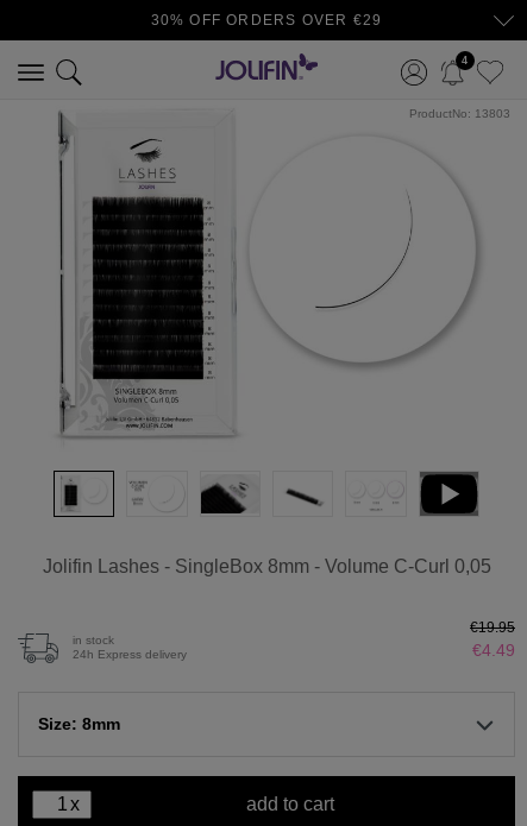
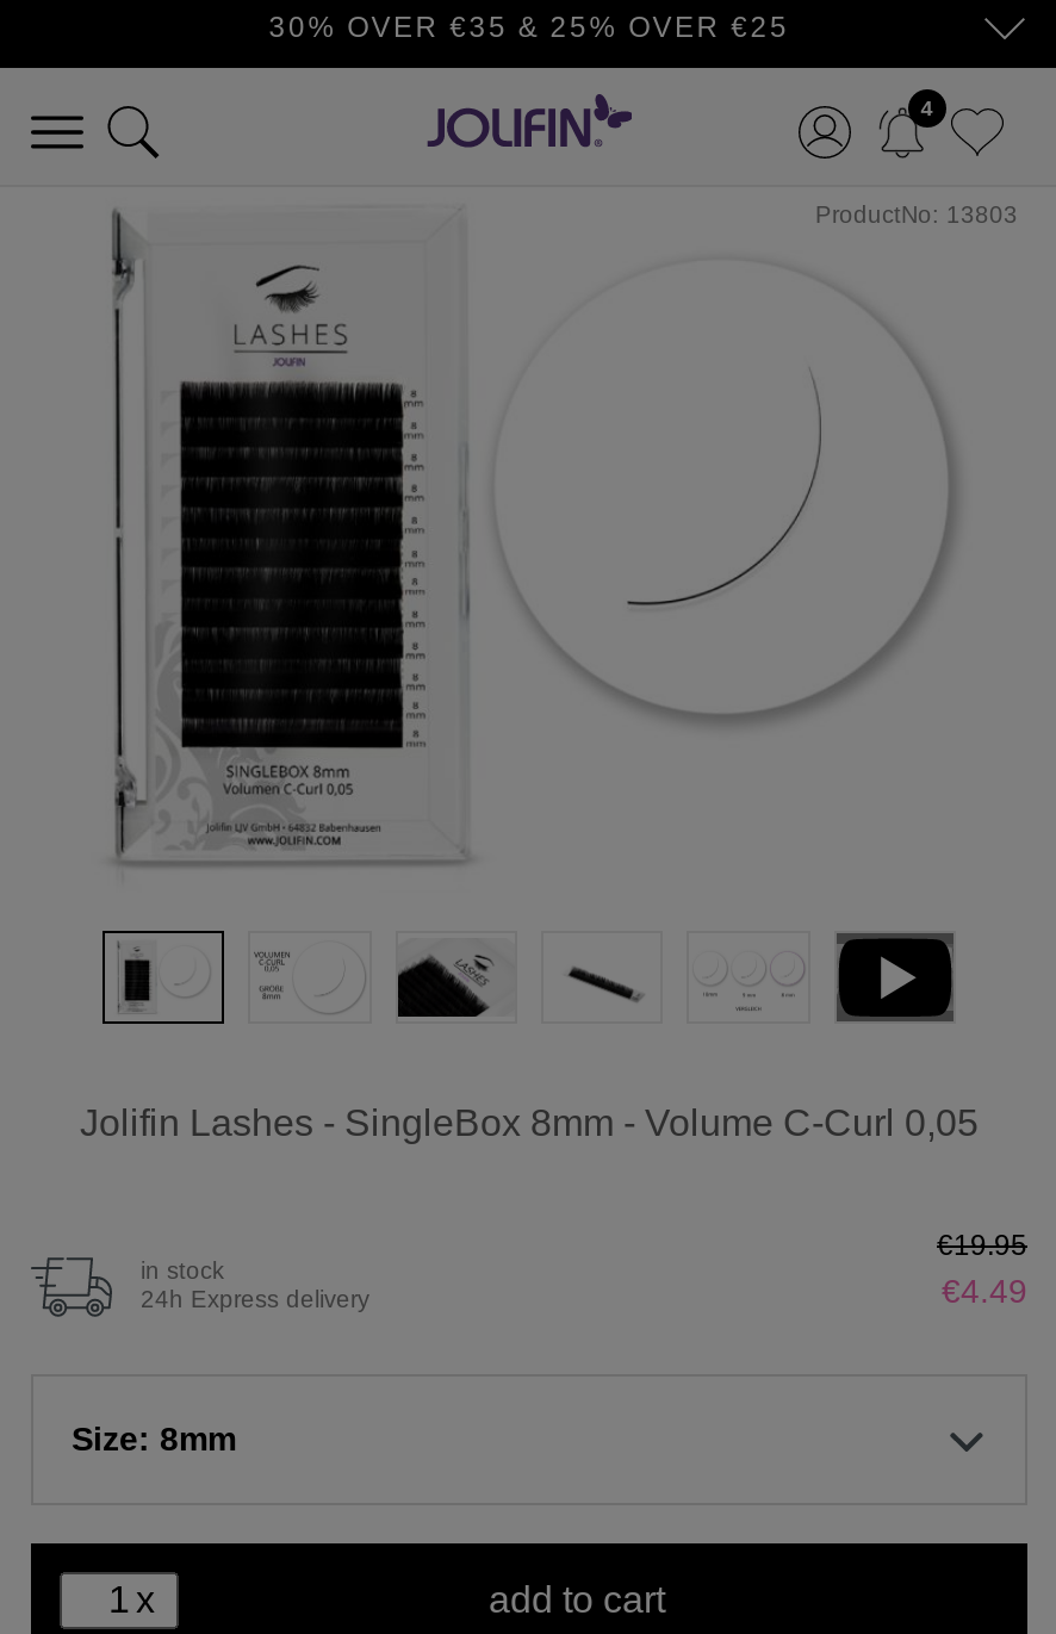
- 30% OFF ORDERS OVER €29
+ 30% OVER €35 & 25% OVER €25
